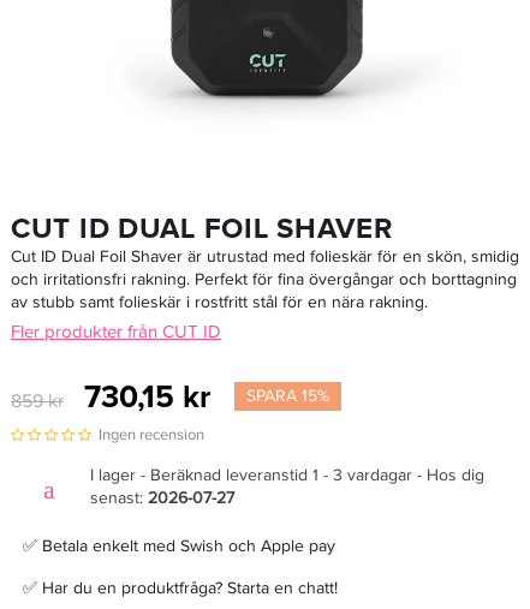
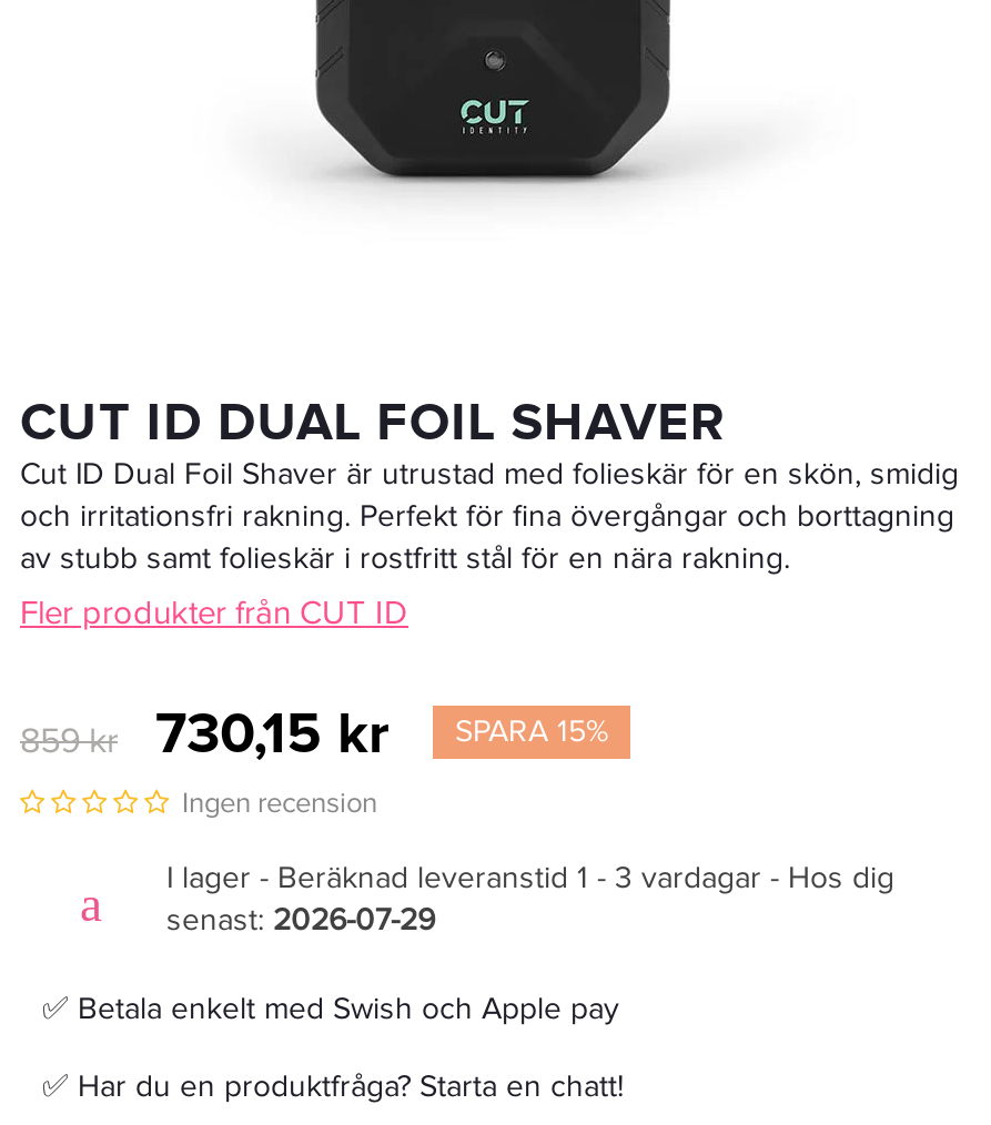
- senast: 2026-07-27
+ senast: 2026-07-29
